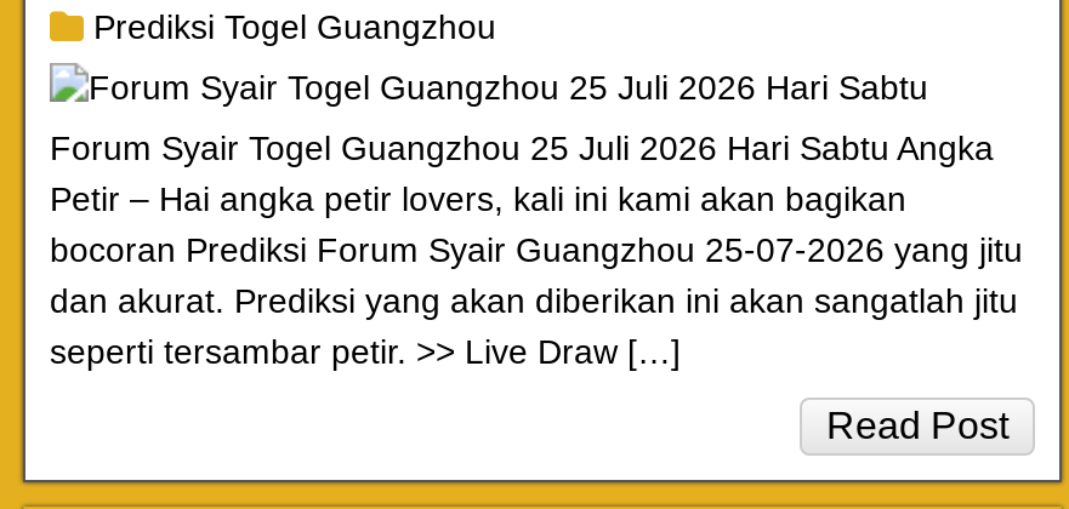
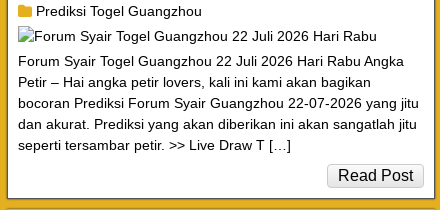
- Forum Syair Togel Guangzhou 25 Juli 2026 Hari Sabtu Angka
+ Forum Syair Togel Guangzhou 22 Juli 2026 Hari Rabu Angka

- bocoran Prediksi Forum Syair Guangzhou 25-07-2026 yang jitu
+ bocoran Prediksi Forum Syair Guangzhou 22-07-2026 yang jitu

- seperti tersambar petir. >> Live Draw […]
+ seperti tersambar petir. >> Live Draw T […]
